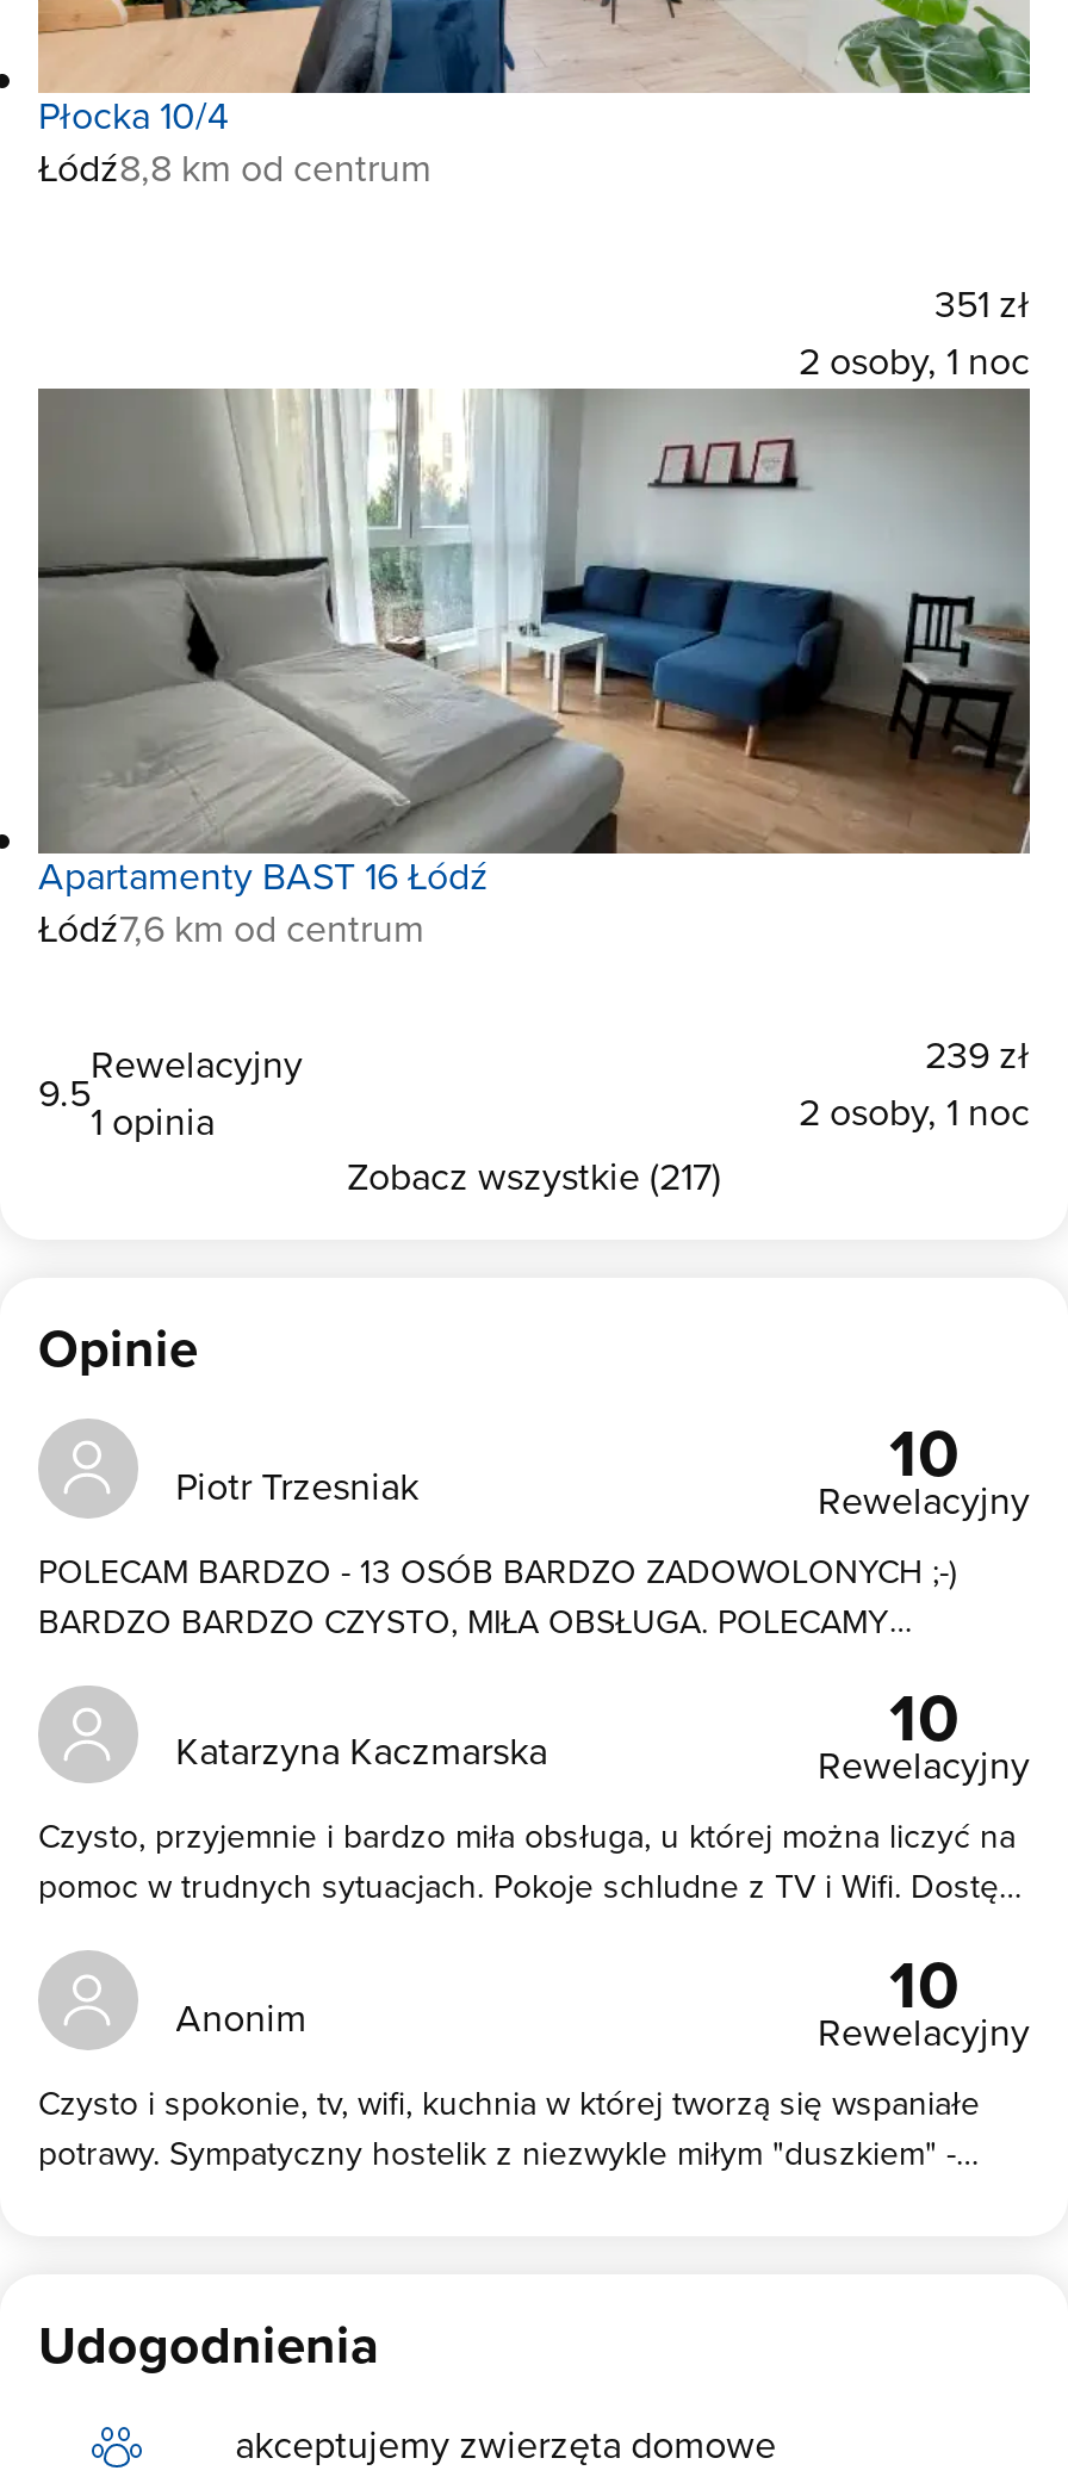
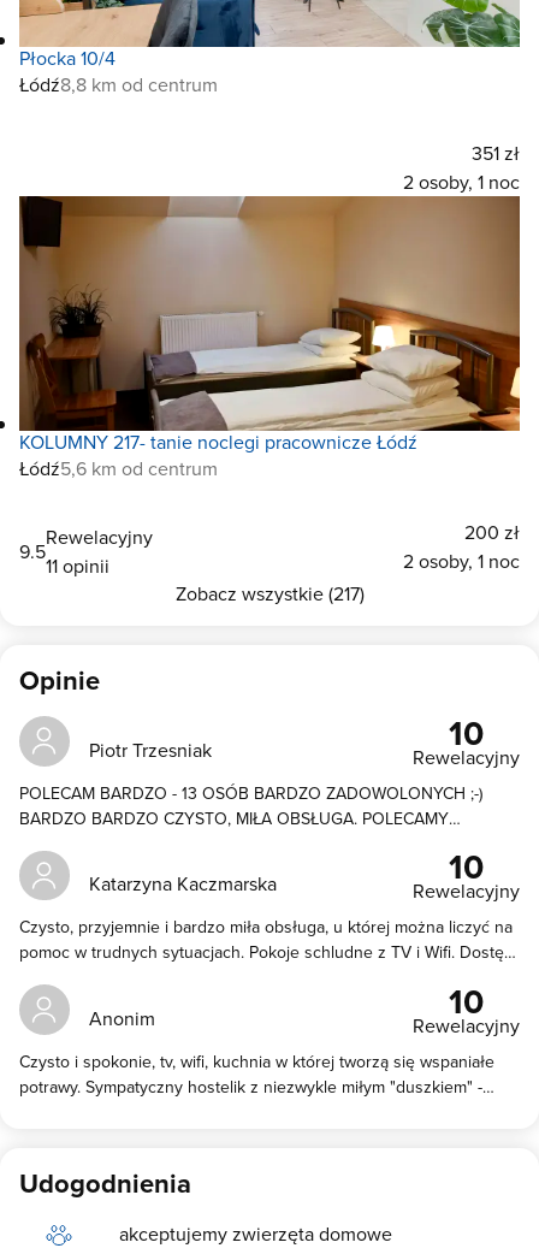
- [image]
- Apartamenty BAST 16 Łódź
- Łódź7,6 km od centrum
+ [image]
+ KOLUMNY 217- tanie noclegi pracownicze Łódź
+ Łódź5,6 km od centrum

- 239 zł
+ 200 zł

- 1 opinia
+ 11 opinii
